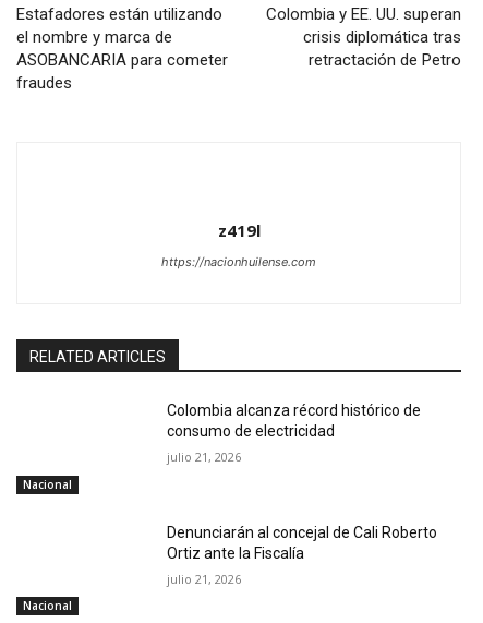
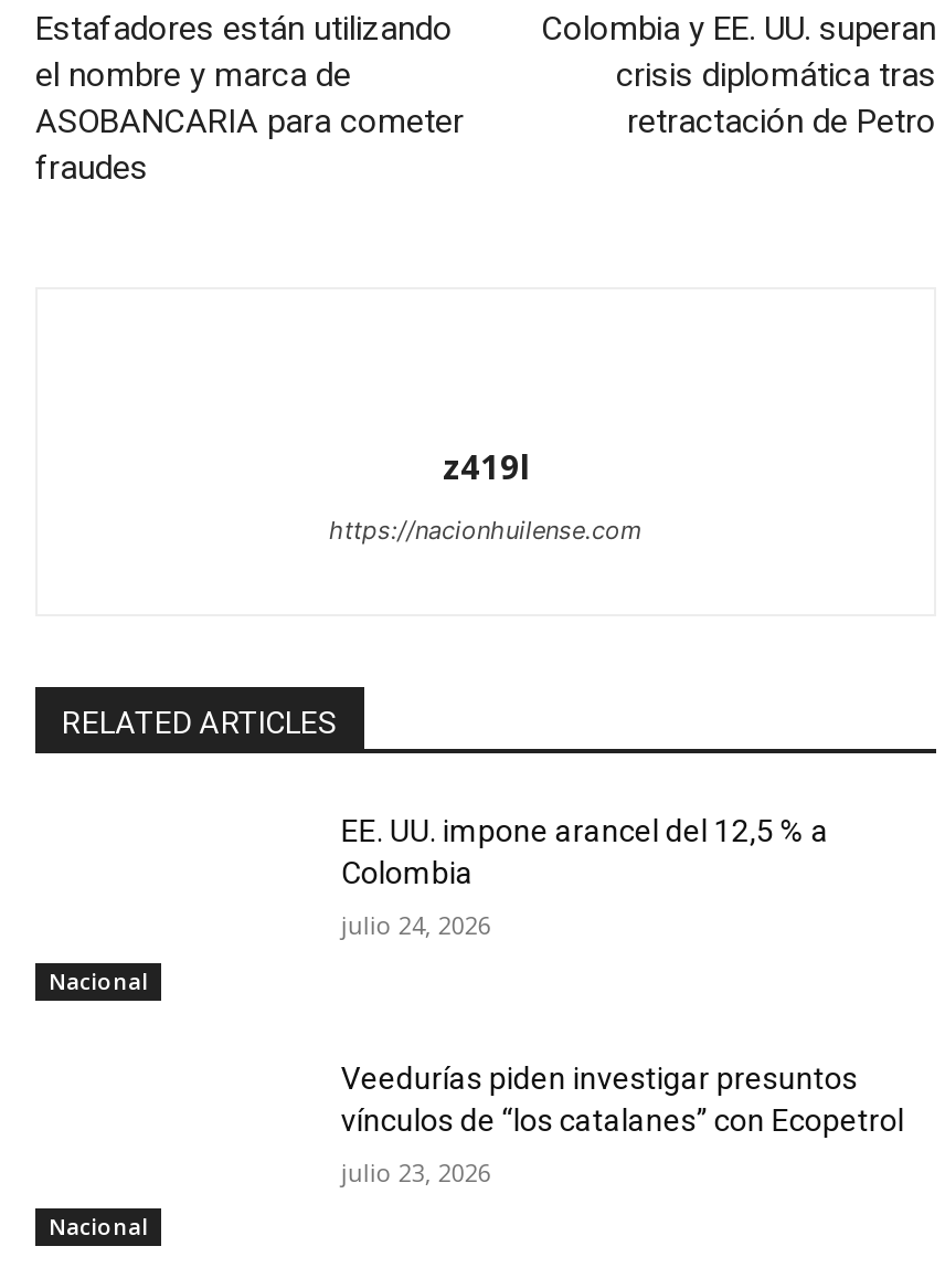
- Colombia alcanza récord histórico de
- consumo de electricidad
+ EE. UU. impone arancel del 12,5 % a
+ Colombia

- julio 21, 2026
+ julio 24, 2026

- Denunciarán al concejal de Cali Roberto
- Ortiz ante la Fiscalía
+ Veedurías piden investigar presuntos
+ vínculos de “los catalanes” con Ecopetrol

- julio 21, 2026
+ julio 23, 2026
